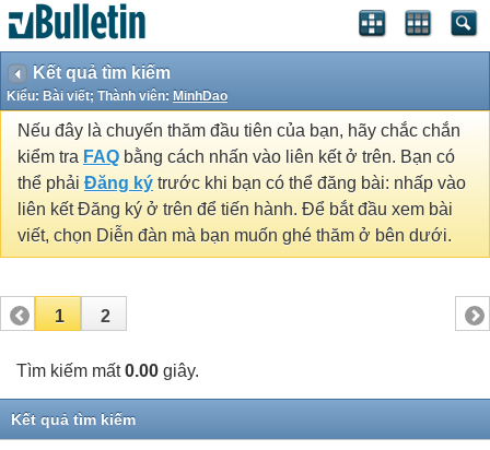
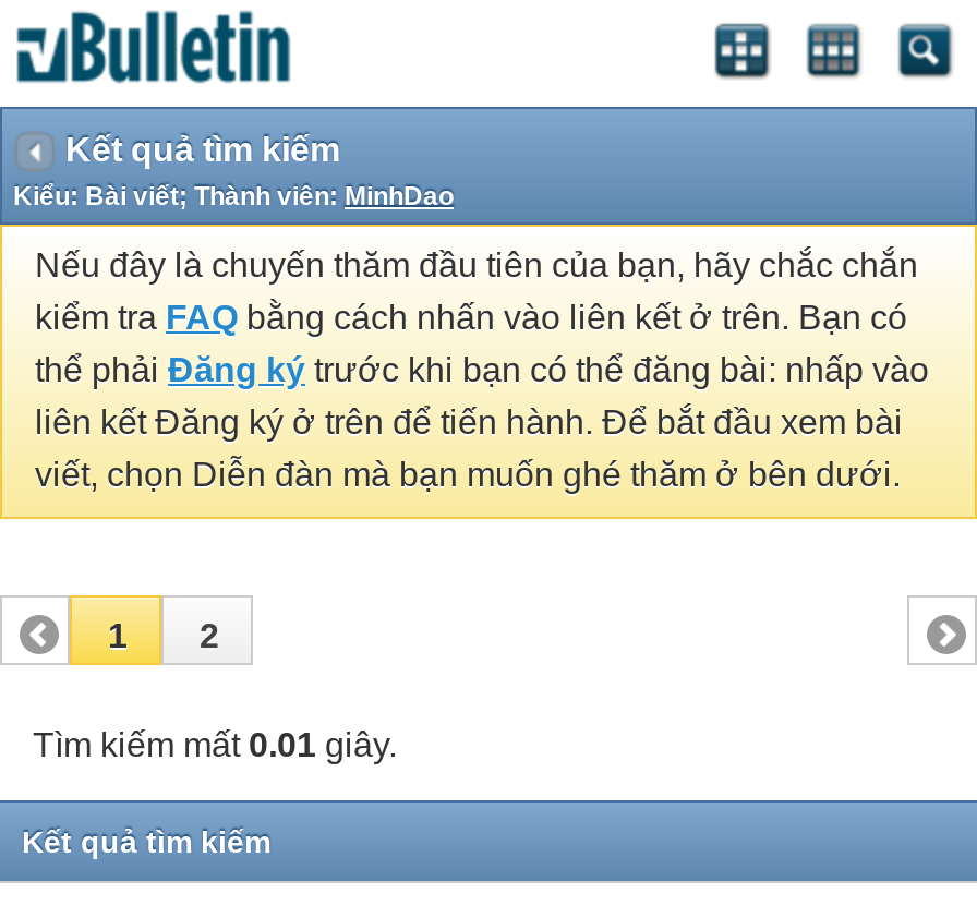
- Tìm kiếm mất 0.00 giây.
+ Tìm kiếm mất 0.01 giây.
